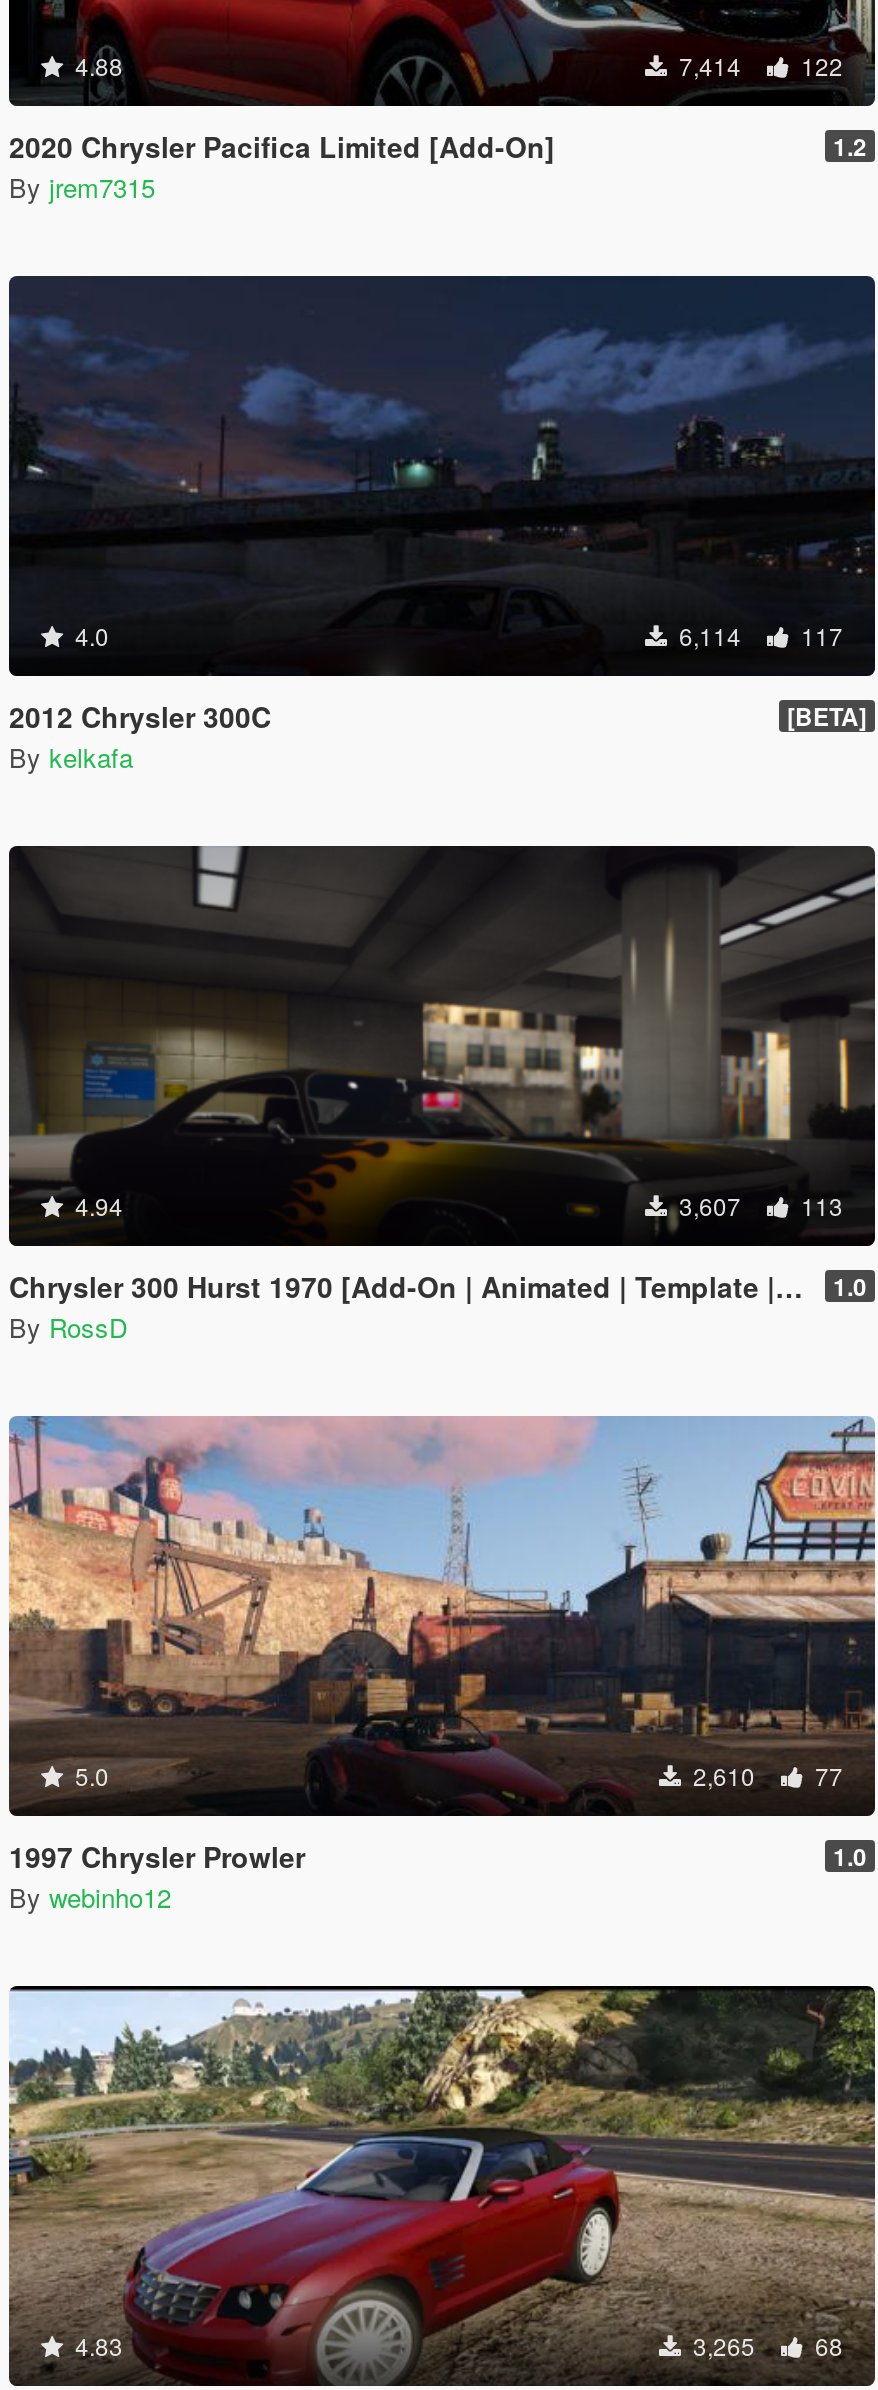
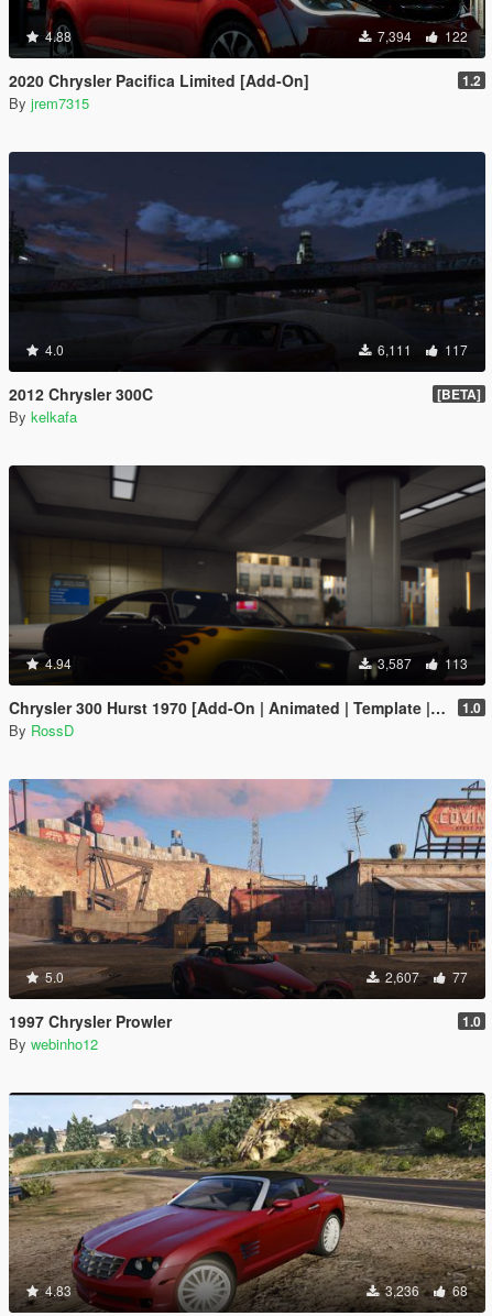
- 7,414 122
+ 7,394 122

- 6,114 117
+ 6,111 117

- 3,607 113
+ 3,587 113

- 2,610 77
+ 2,607 77

- 3,265 68
+ 3,236 68
